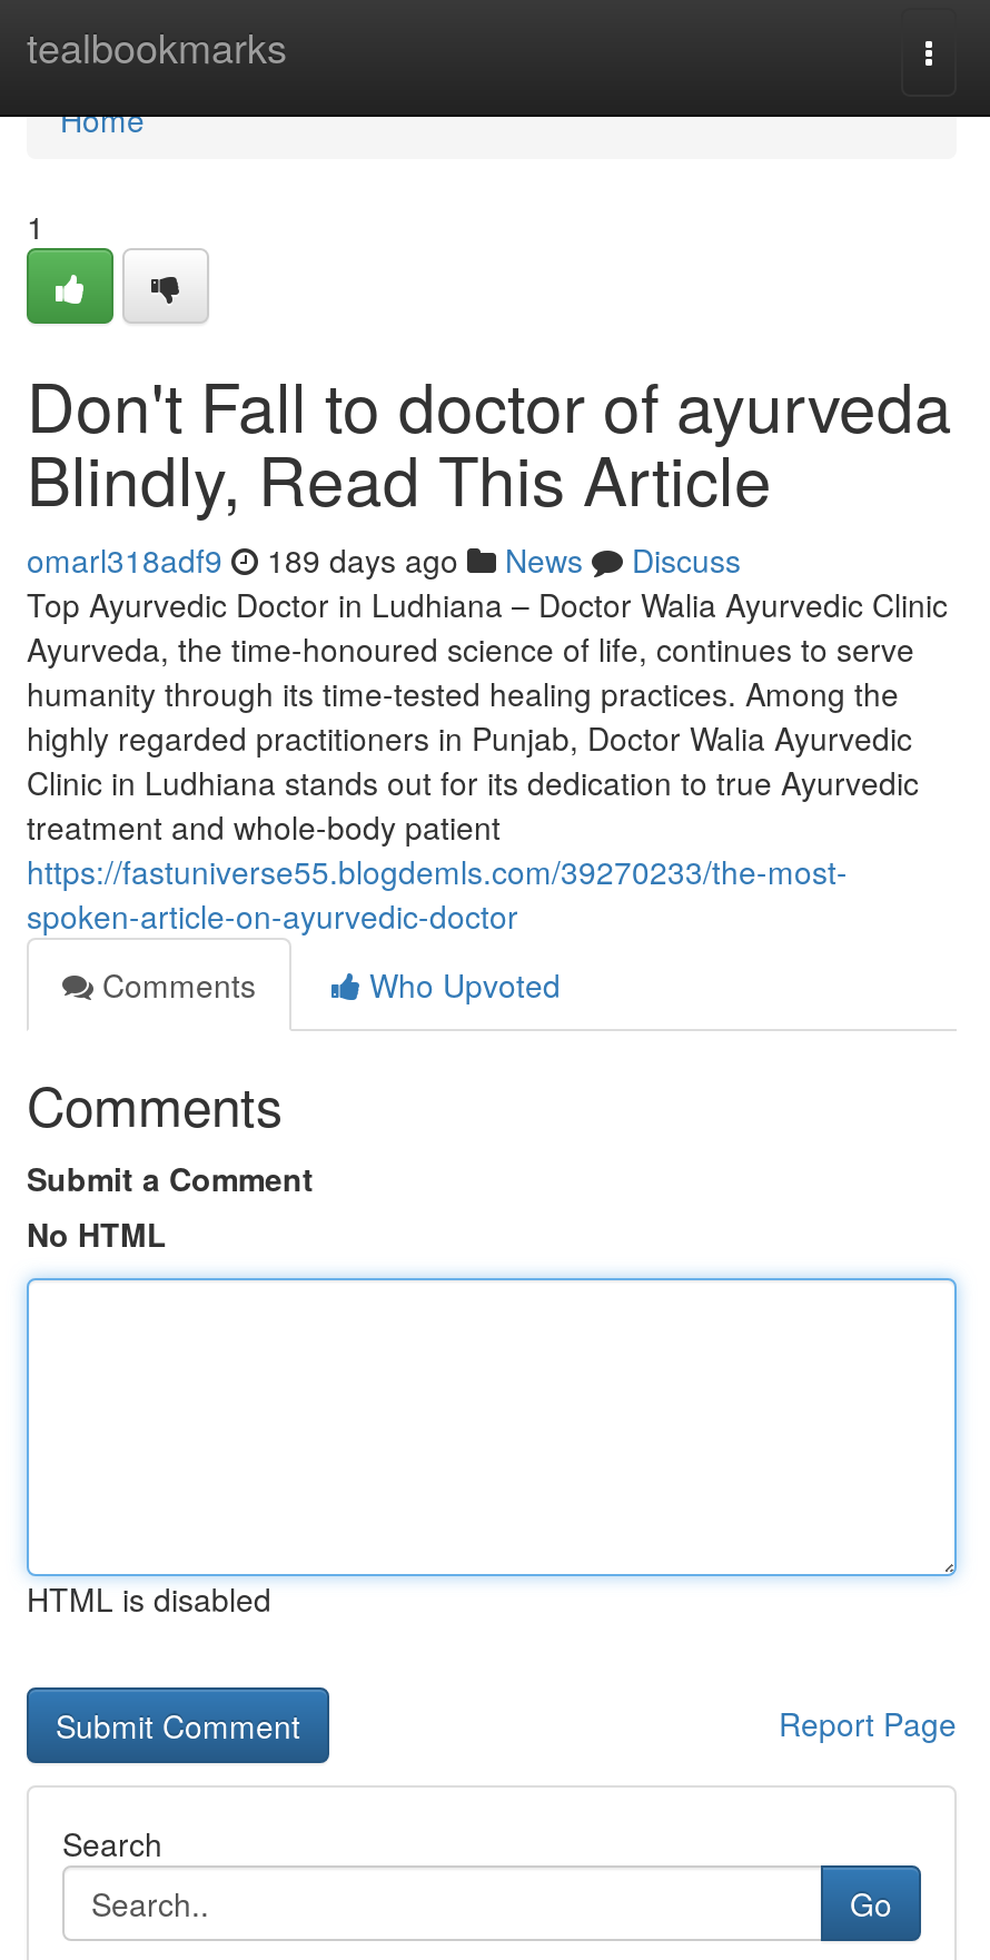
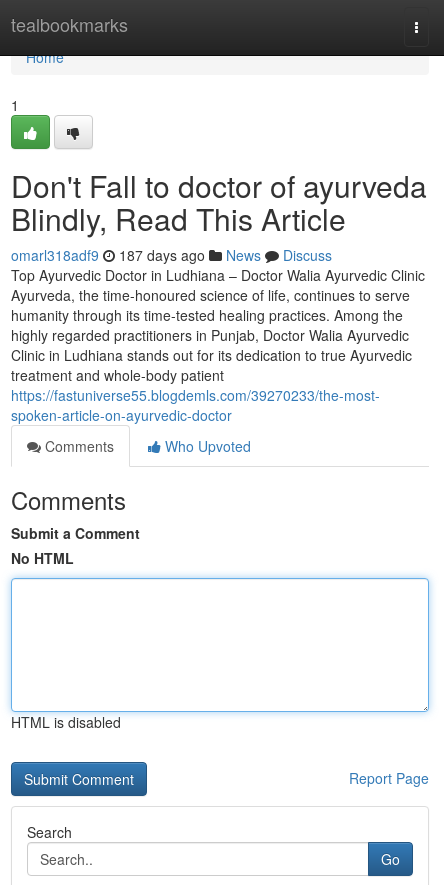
- omarl318adf9 189 days ago News Discuss
+ omarl318adf9 187 days ago News Discuss
